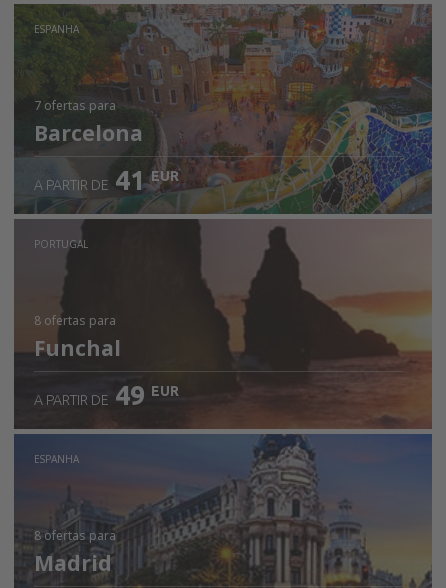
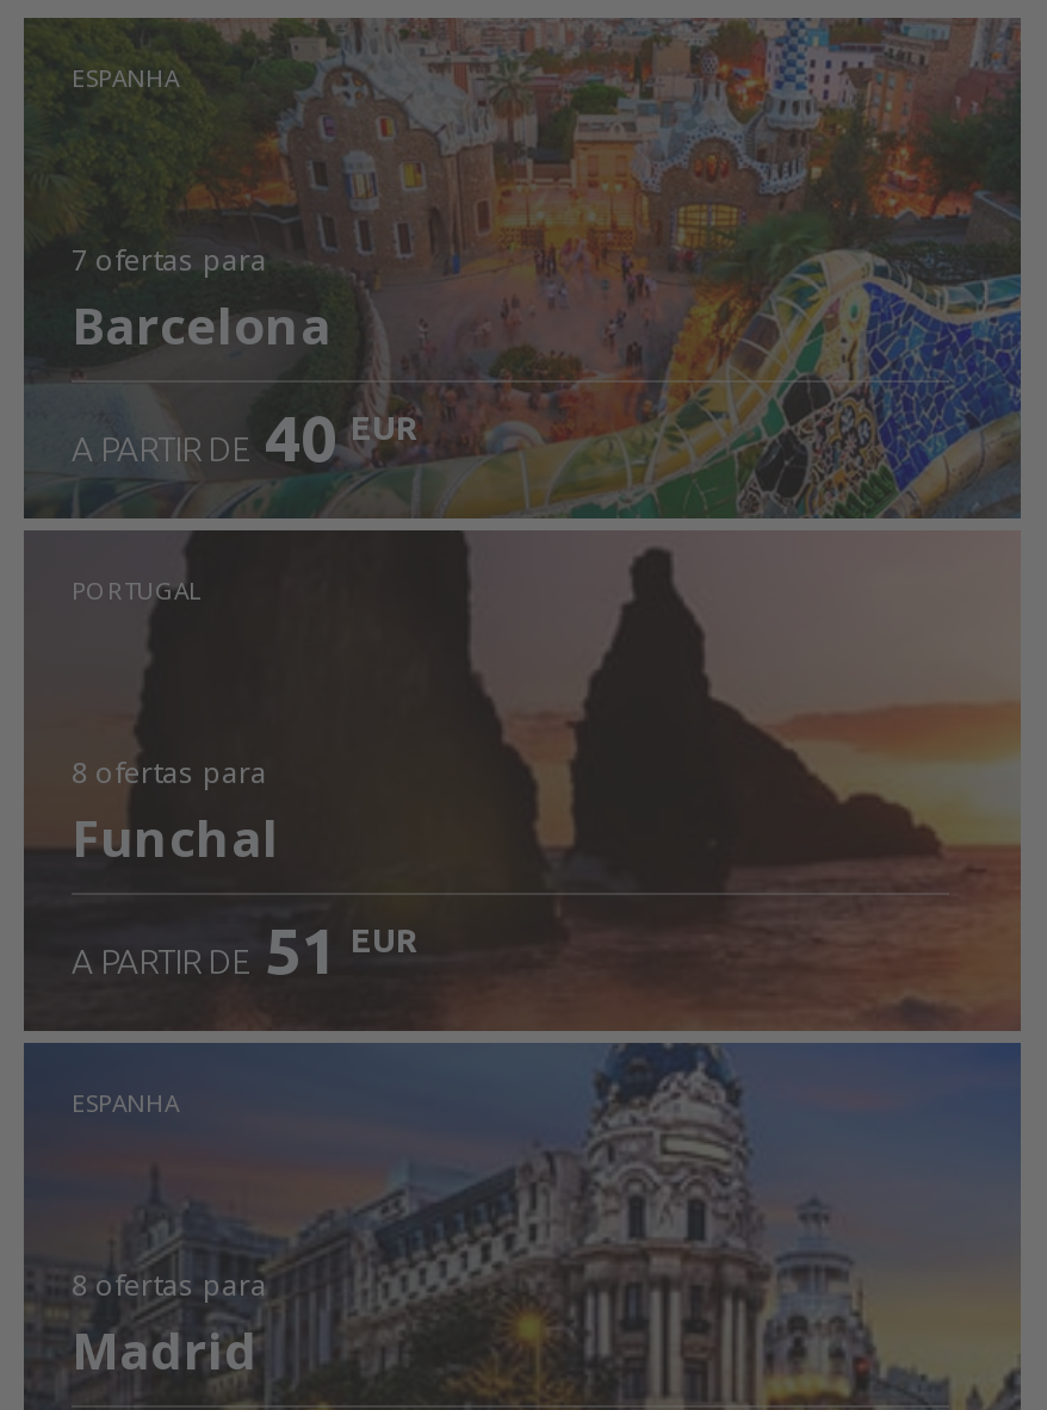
- A PARTIR DE 41 EUR
+ A PARTIR DE 40 EUR

- A PARTIR DE 49 EUR
+ A PARTIR DE 51 EUR
